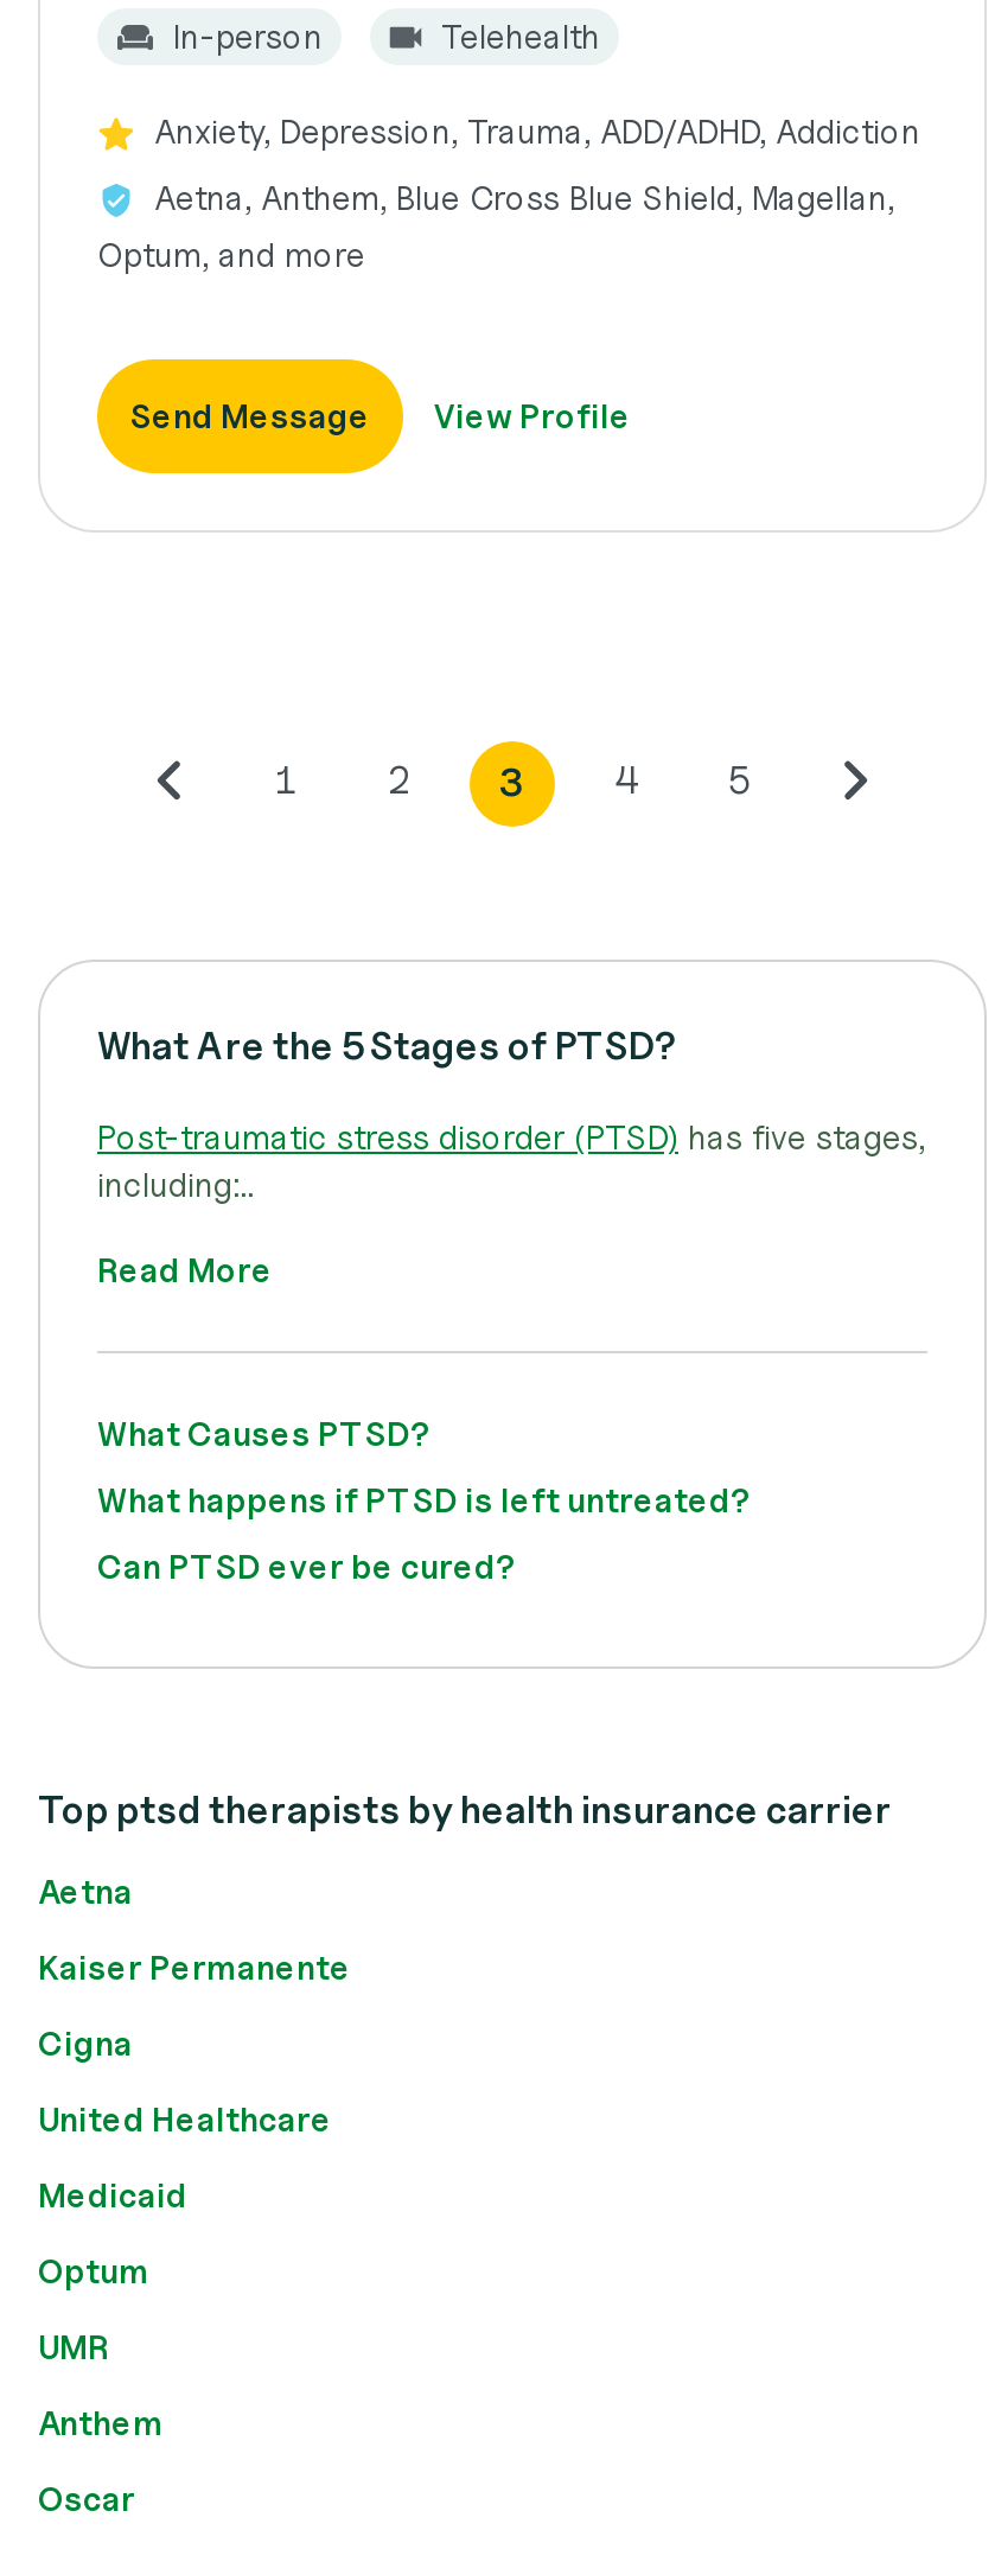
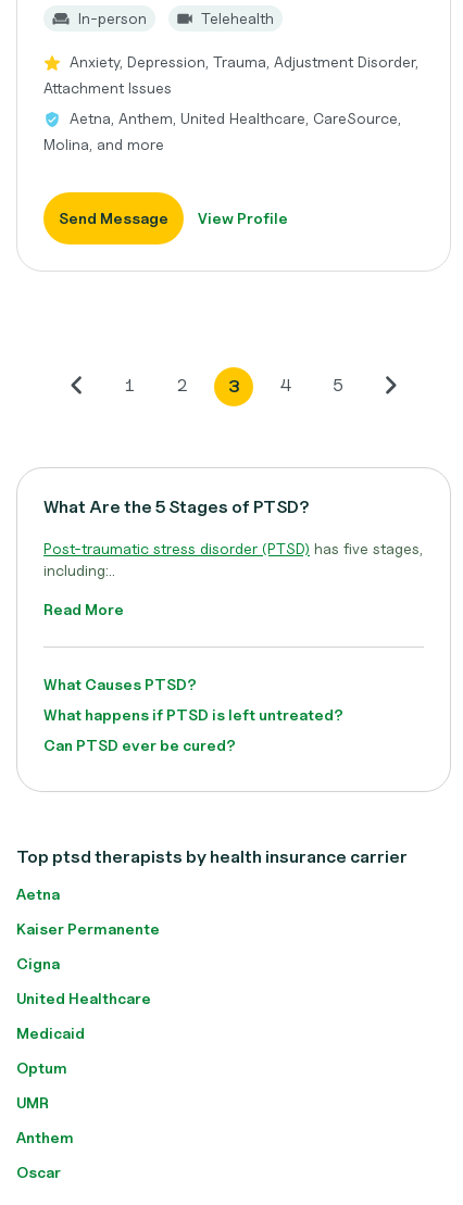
- Anxiety, Depression, Trauma, ADD/ADHD, Addiction
+ Anxiety, Depression, Trauma, Adjustment Disorder,
+ Attachment Issues

- Aetna, Anthem, Blue Cross Blue Shield, Magellan,
- Optum, and more
+ Aetna, Anthem, United Healthcare, CareSource,
+ Molina, and more
